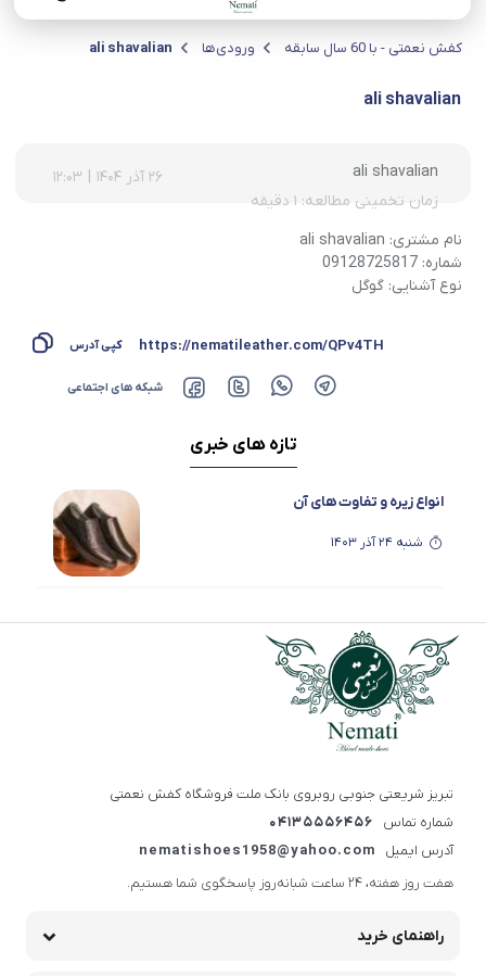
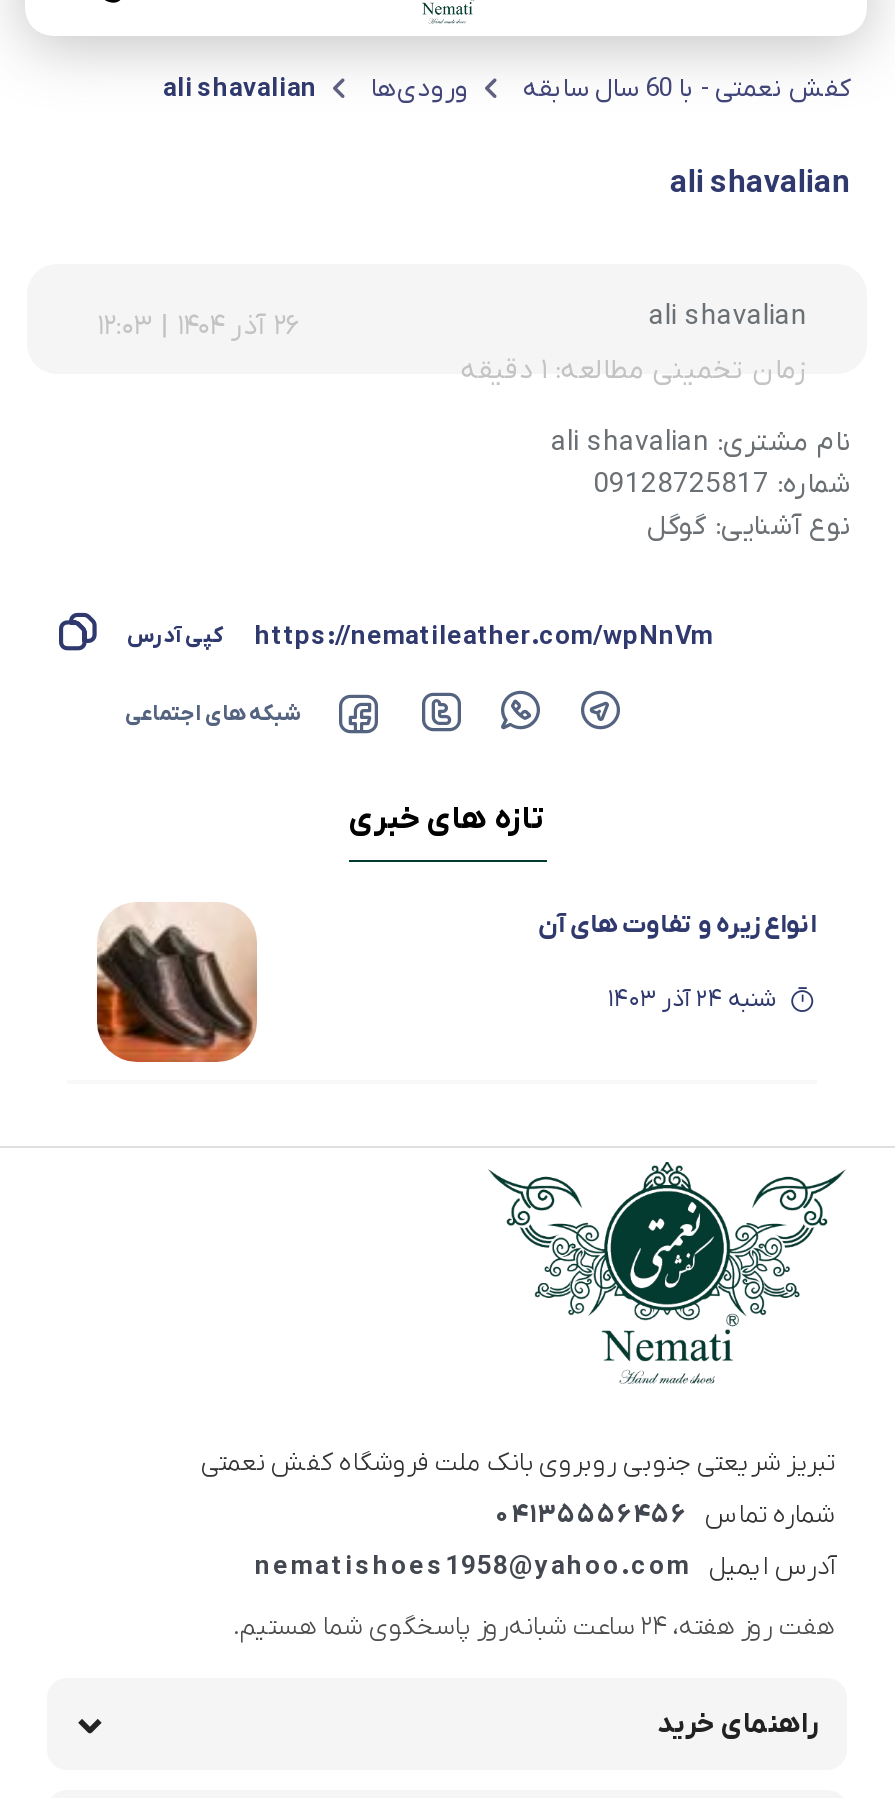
- https://nematileather.com/QPv4TH
+ https://nematileather.com/wpNnVm
